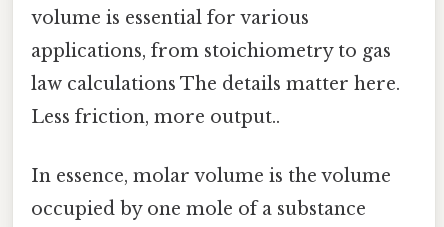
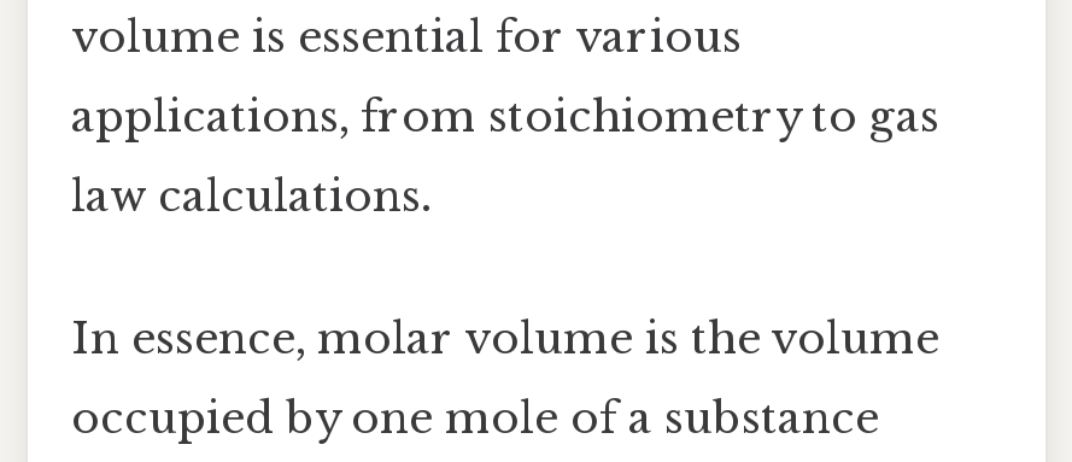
- law calculations The details matter here.
- Less friction, more output..
+ law calculations.
